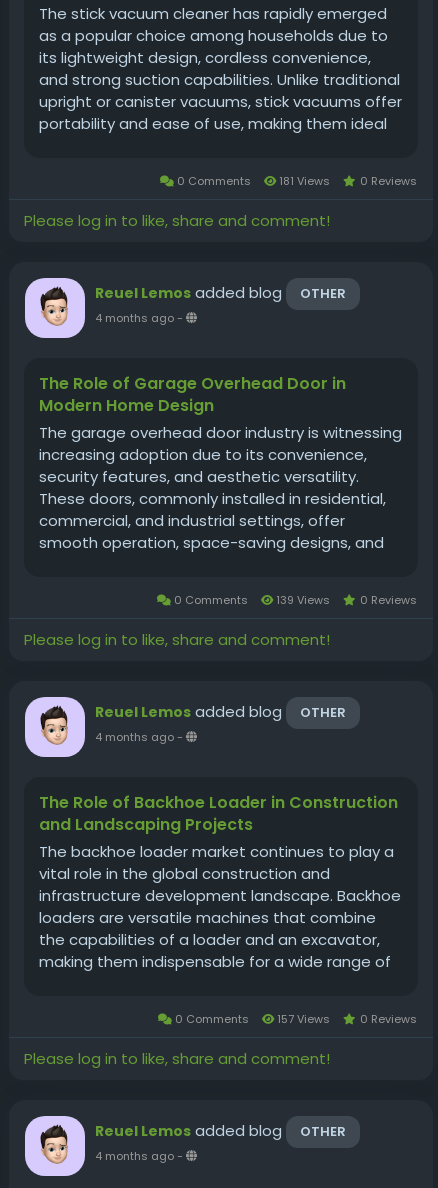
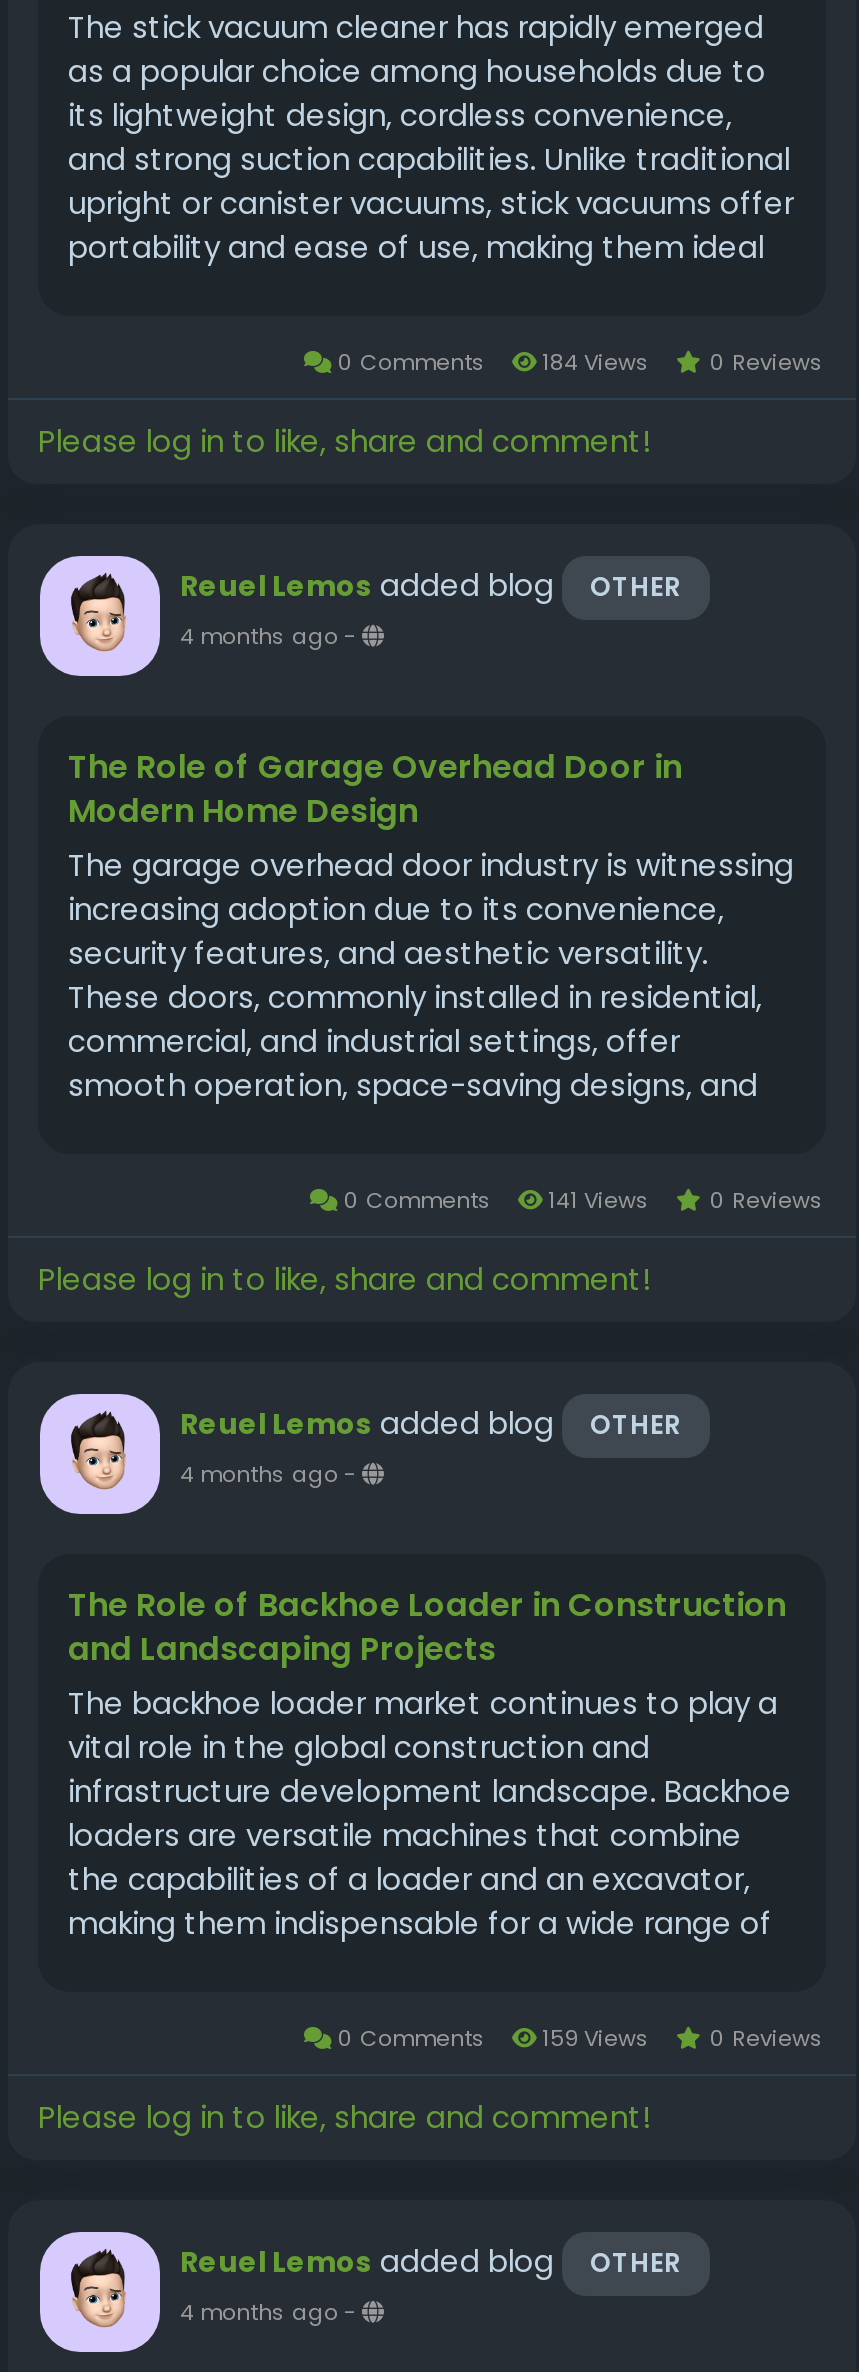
- 0 Comments 181 Views 0 Reviews
+ 0 Comments 184 Views 0 Reviews

- 139 Views
+ 141 Views

- 157 Views
+ 159 Views
